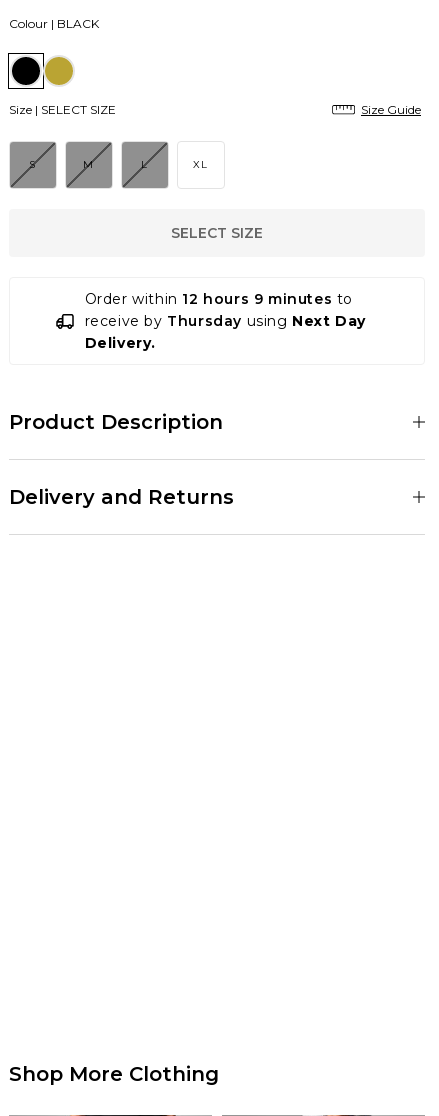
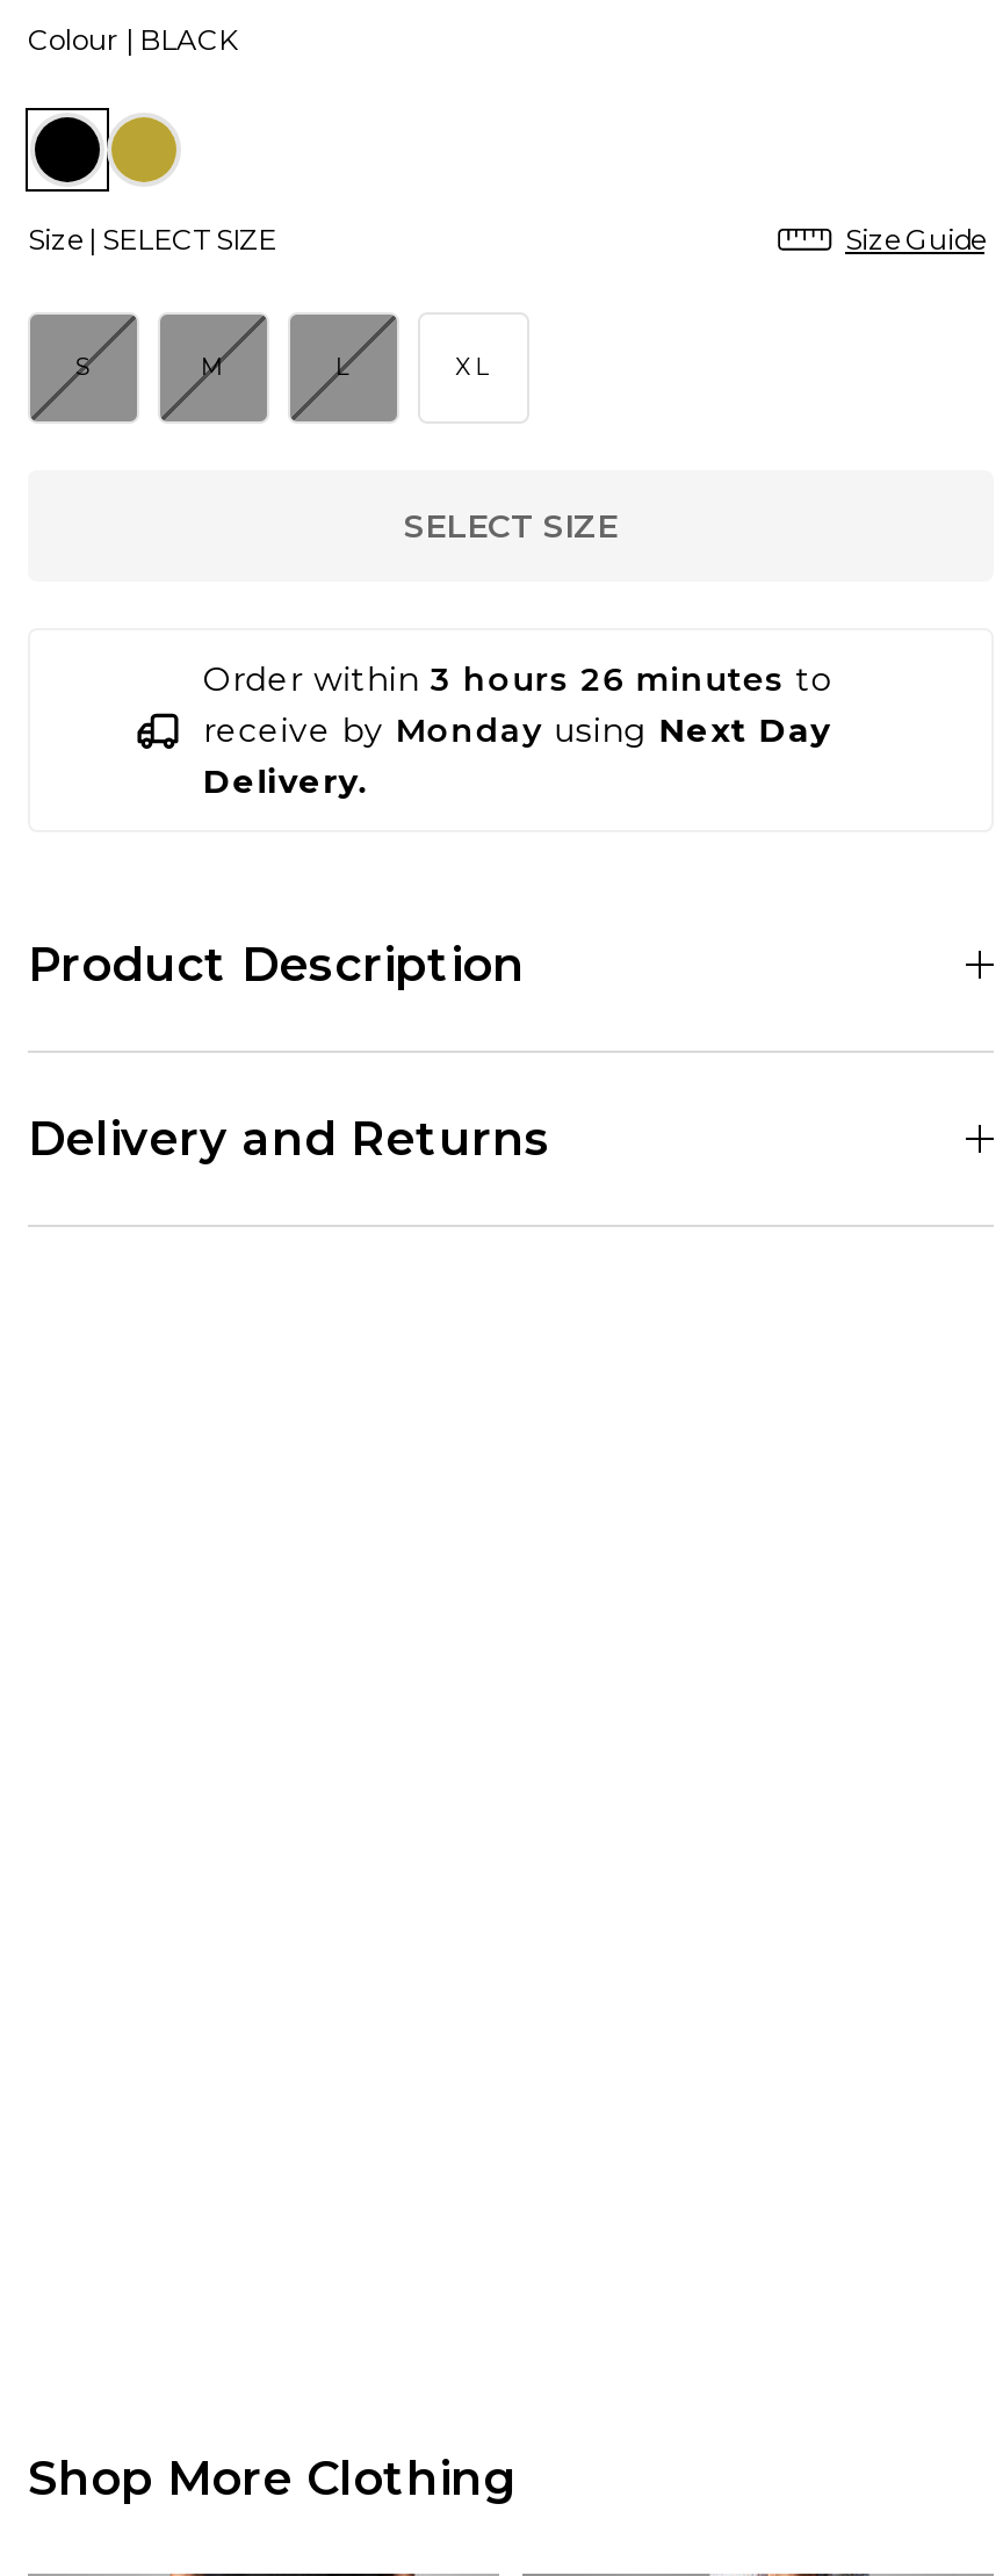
- Order within 12 hours 9 minutes to
+ Order within 3 hours 26 minutes to

- receive by Thursday using Next Day
+ receive by Monday using Next Day
